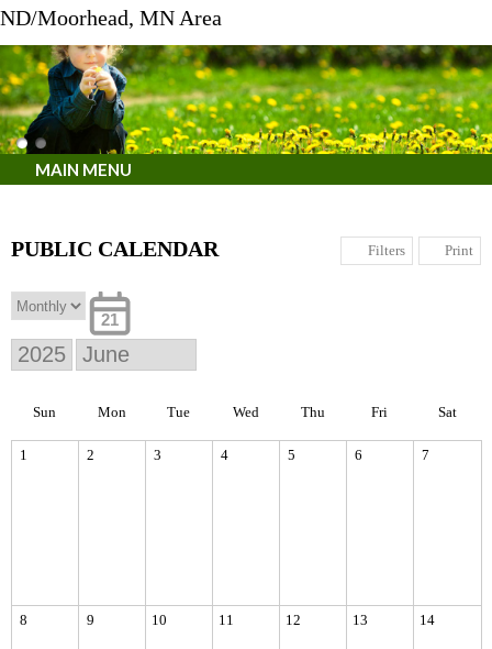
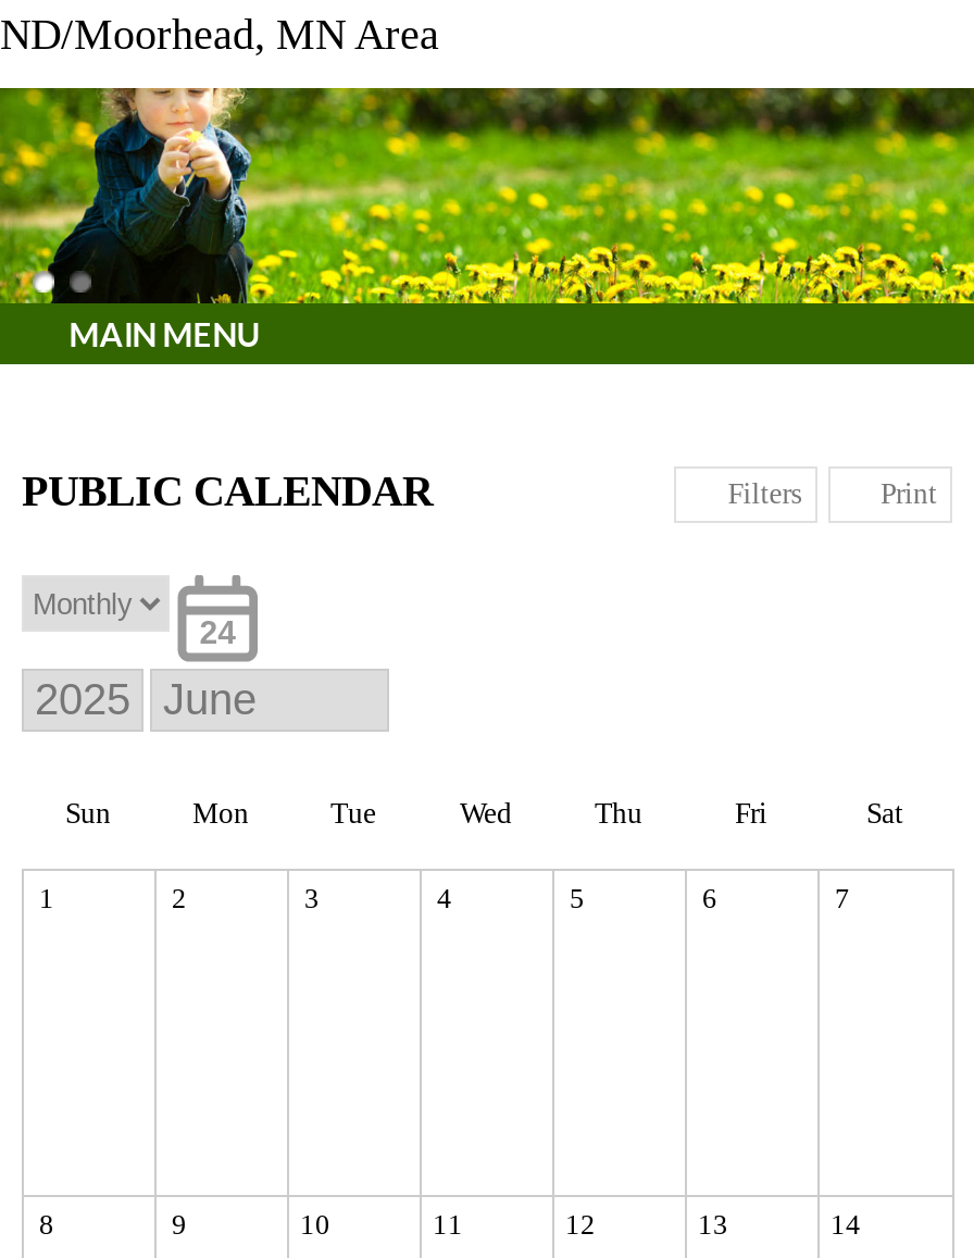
- 21
+ 24
